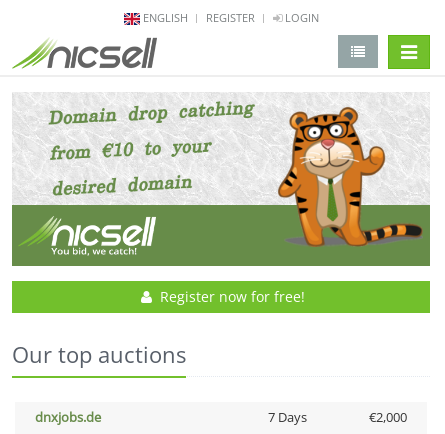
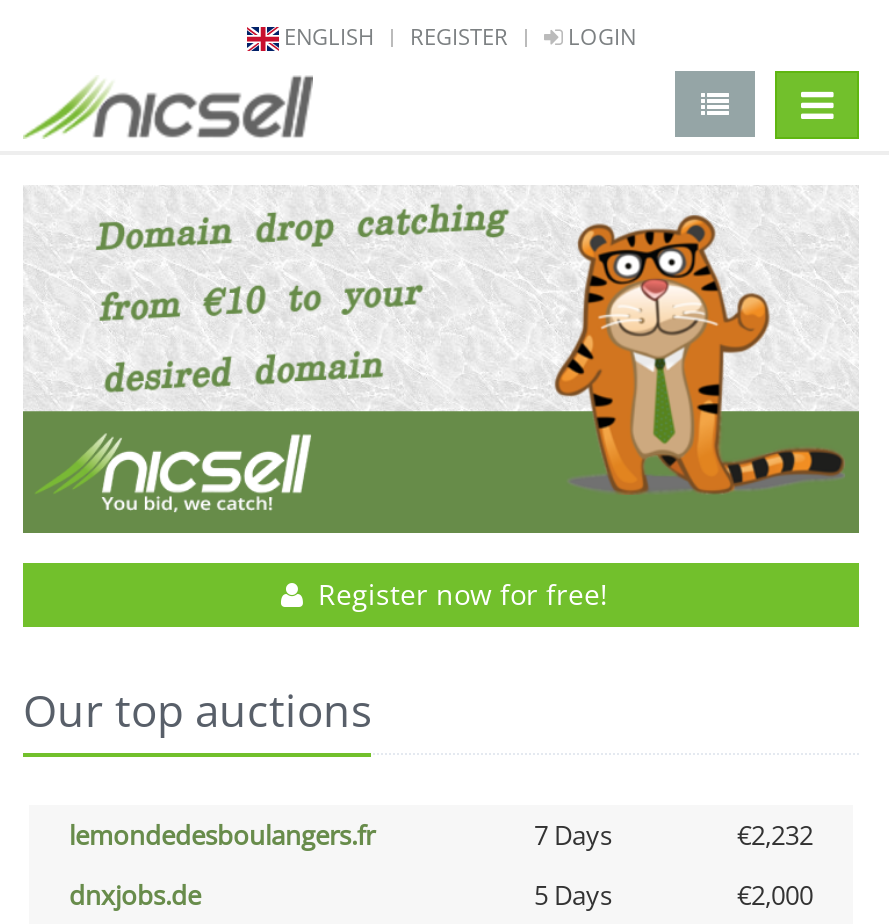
+ lemondedesboulangers.fr
+ 7 Days
+ €2,232

- 7 Days
+ 5 Days
